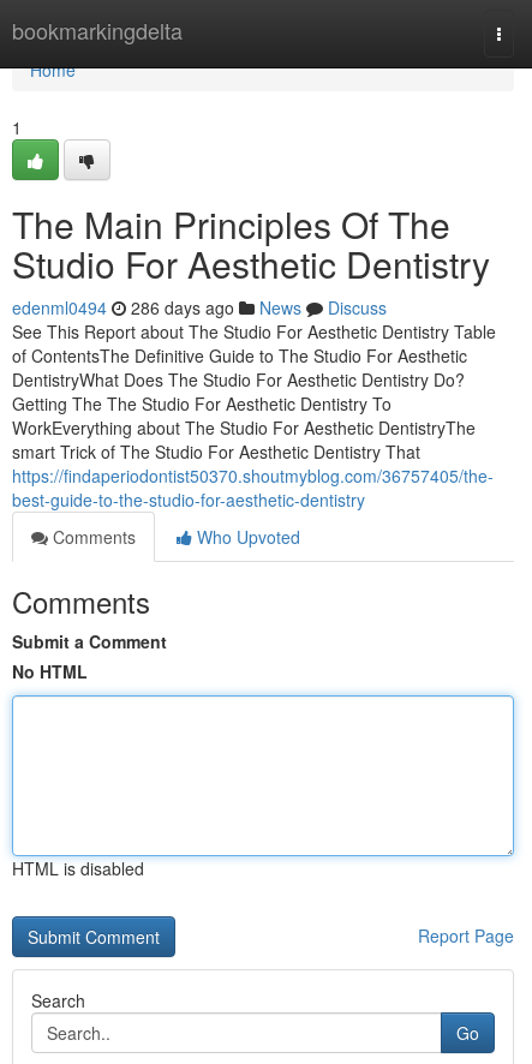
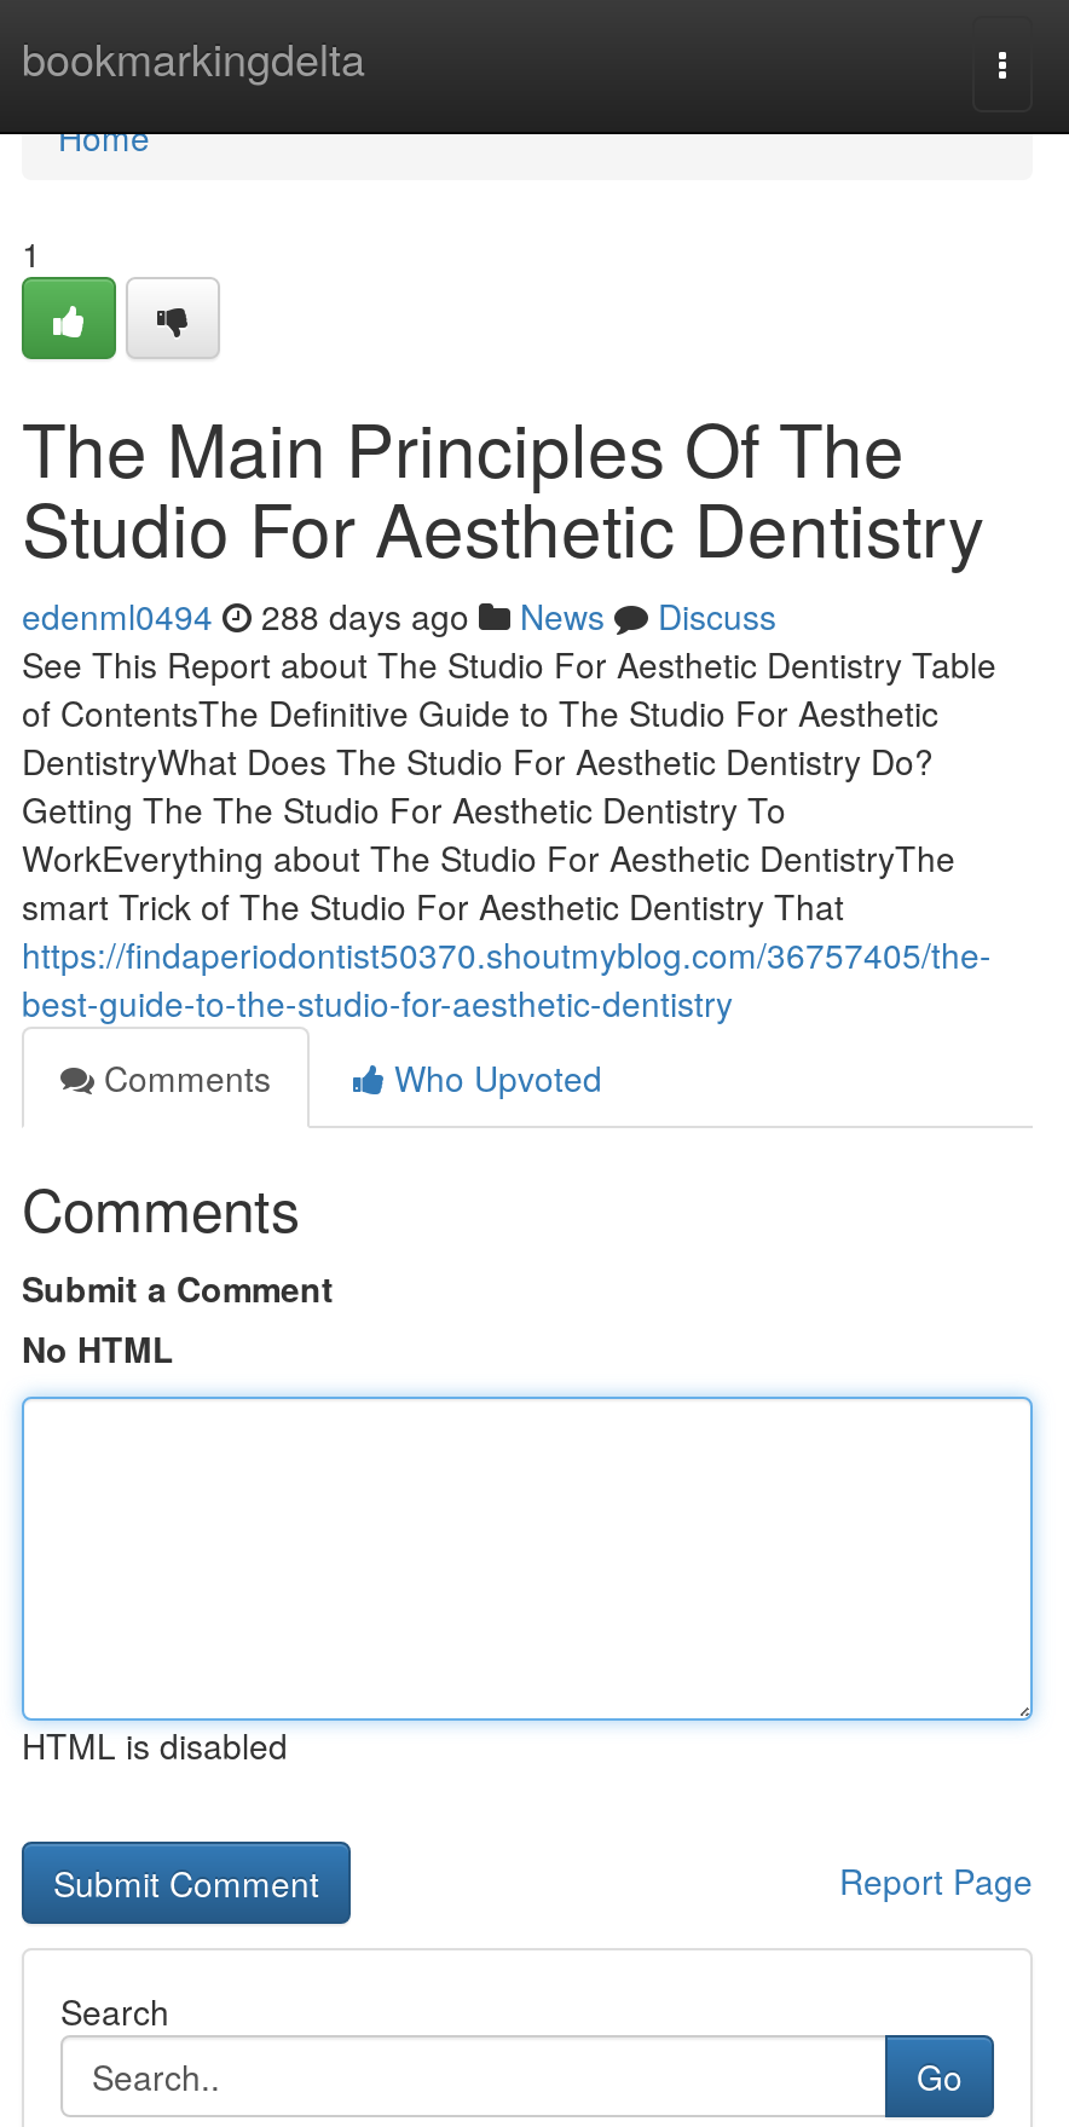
- edenml0494 286 days ago News Discuss
+ edenml0494 288 days ago News Discuss
